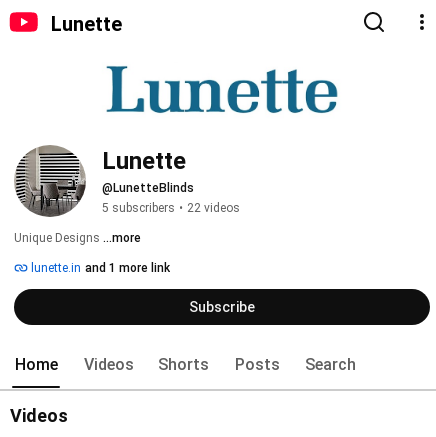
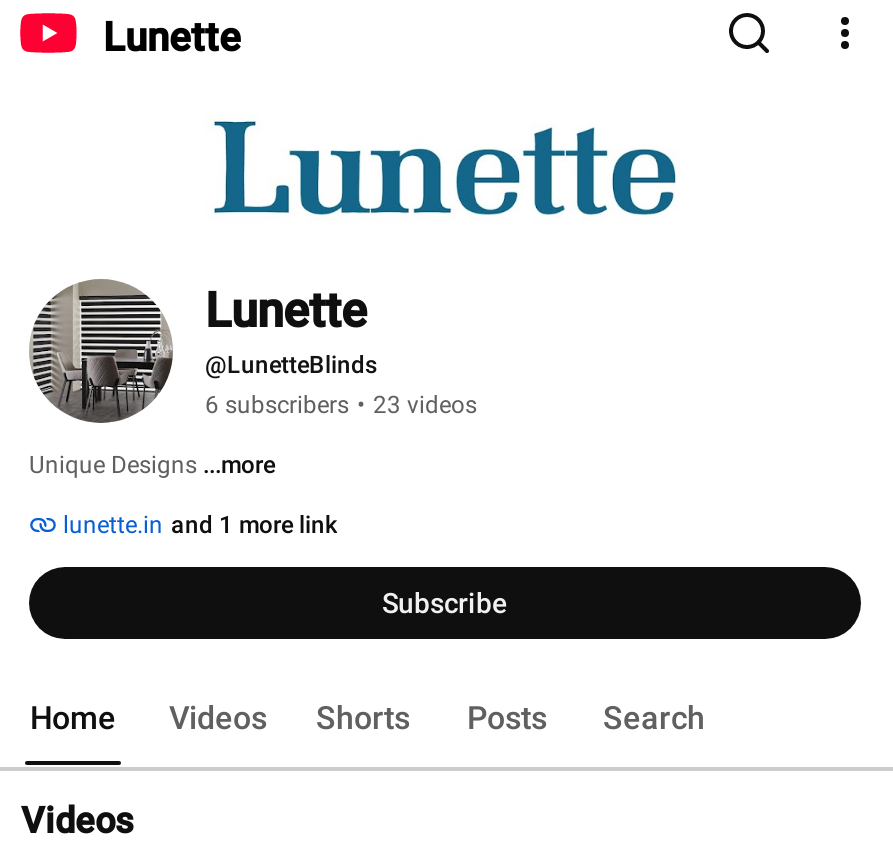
- 5 subscribers • 22 videos
+ 6 subscribers • 23 videos
